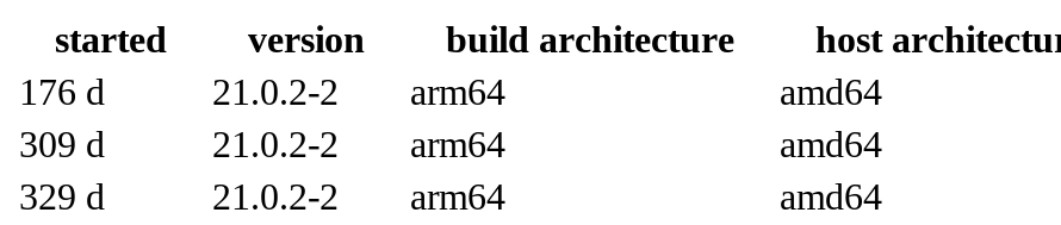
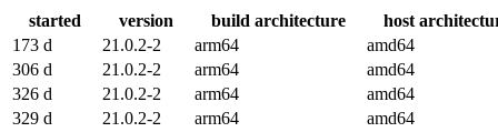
- 176 d
+ 173 d

- 309 d
+ 306 d
+ 21.0.2-2
+ arm64
+ amd64
+ 326 d
